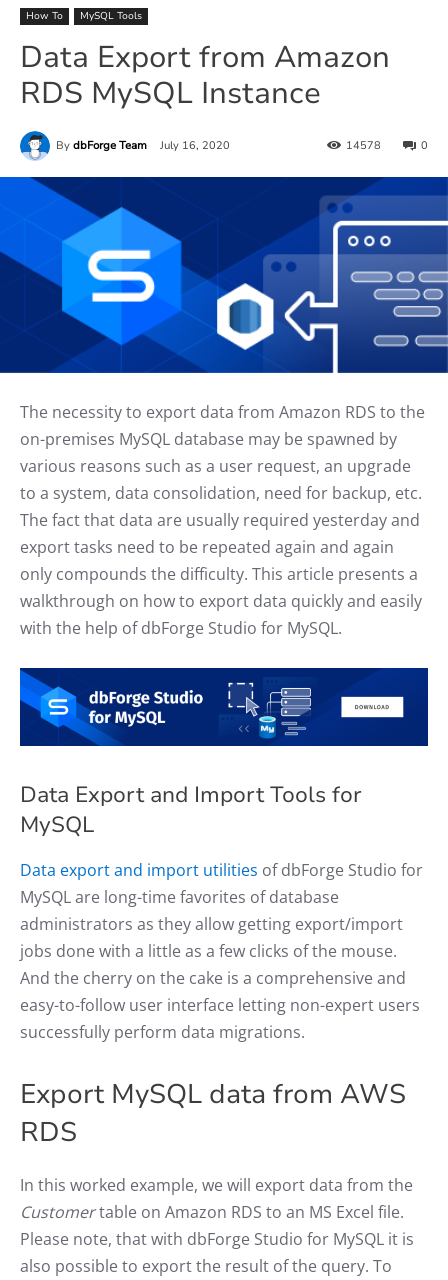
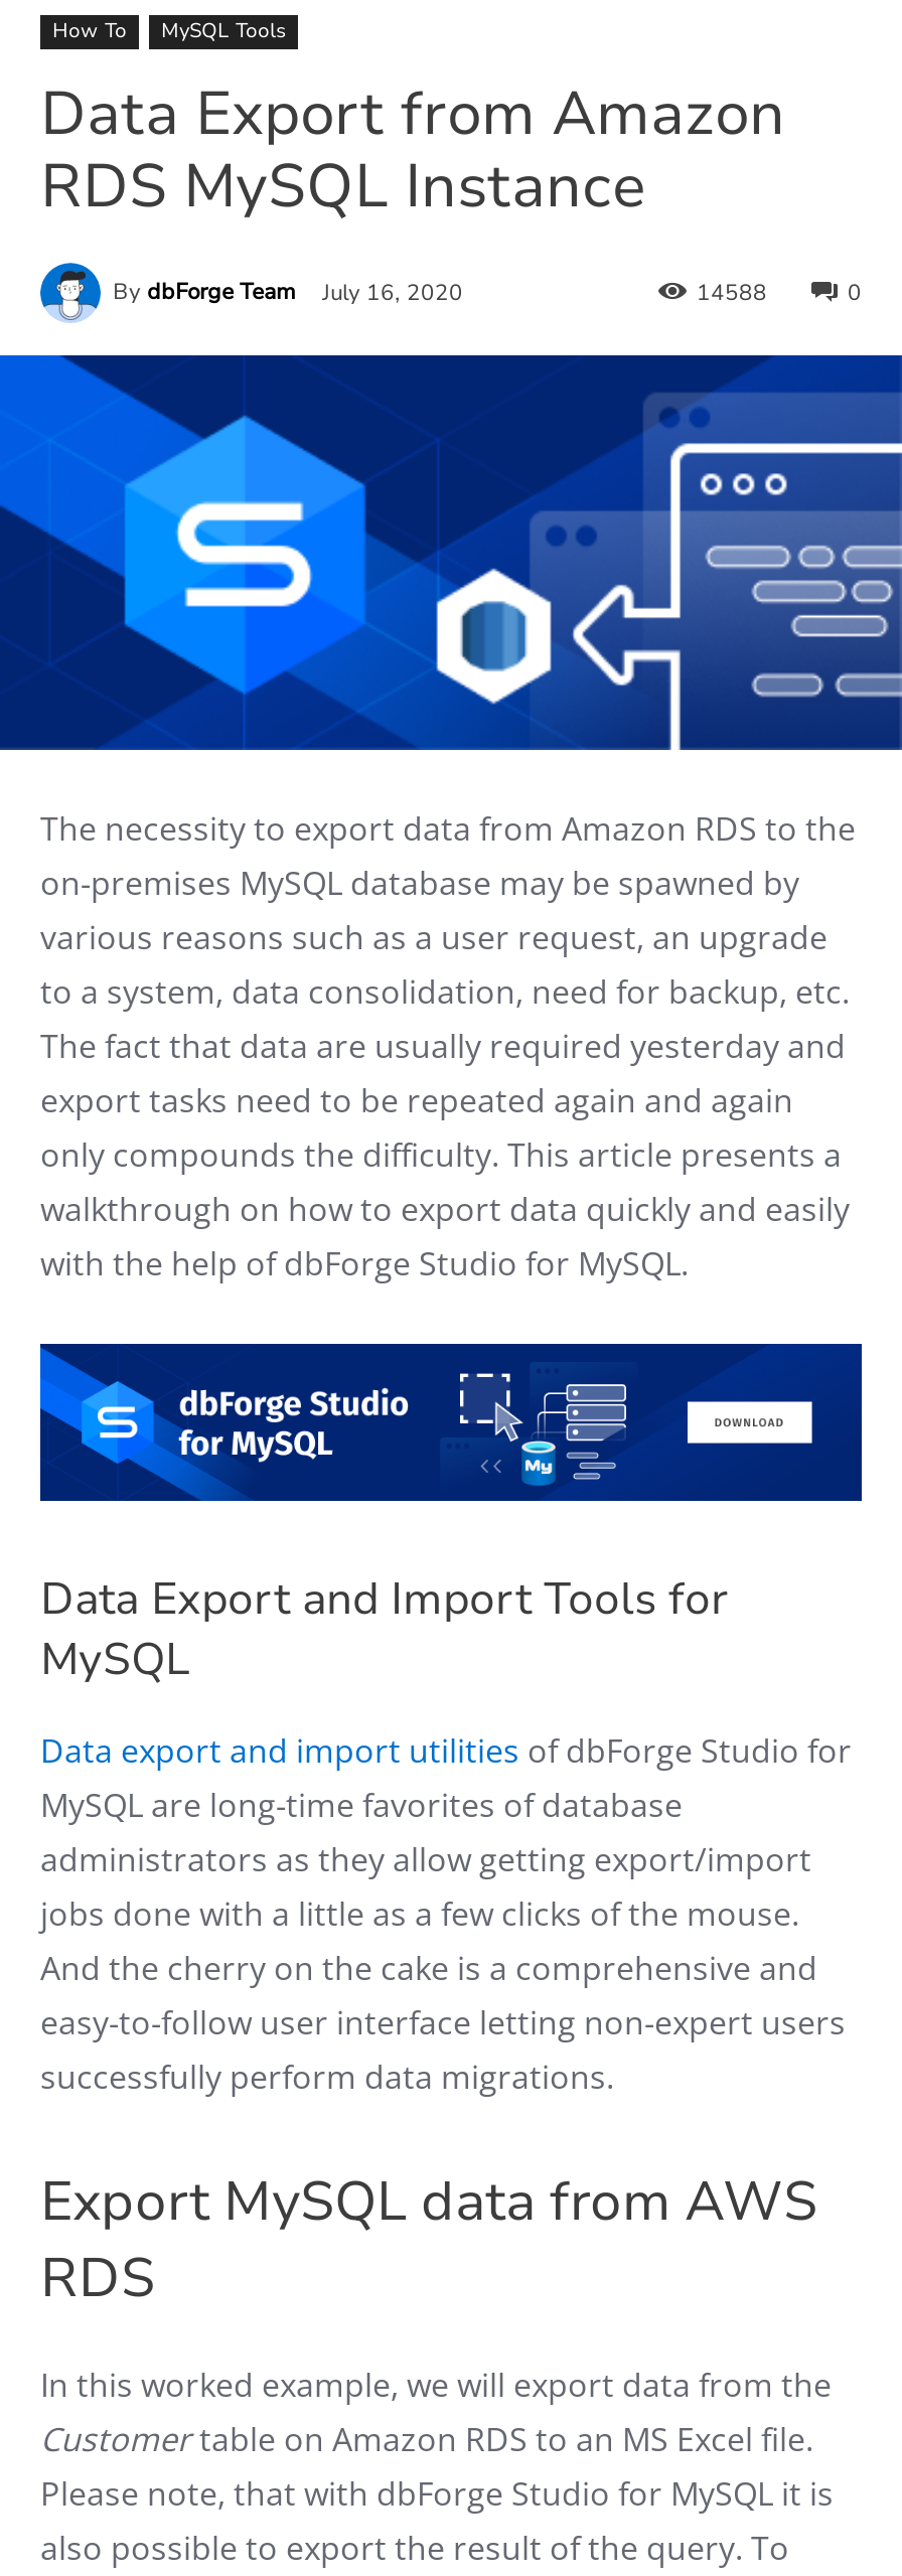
- 14578
+ 14588
